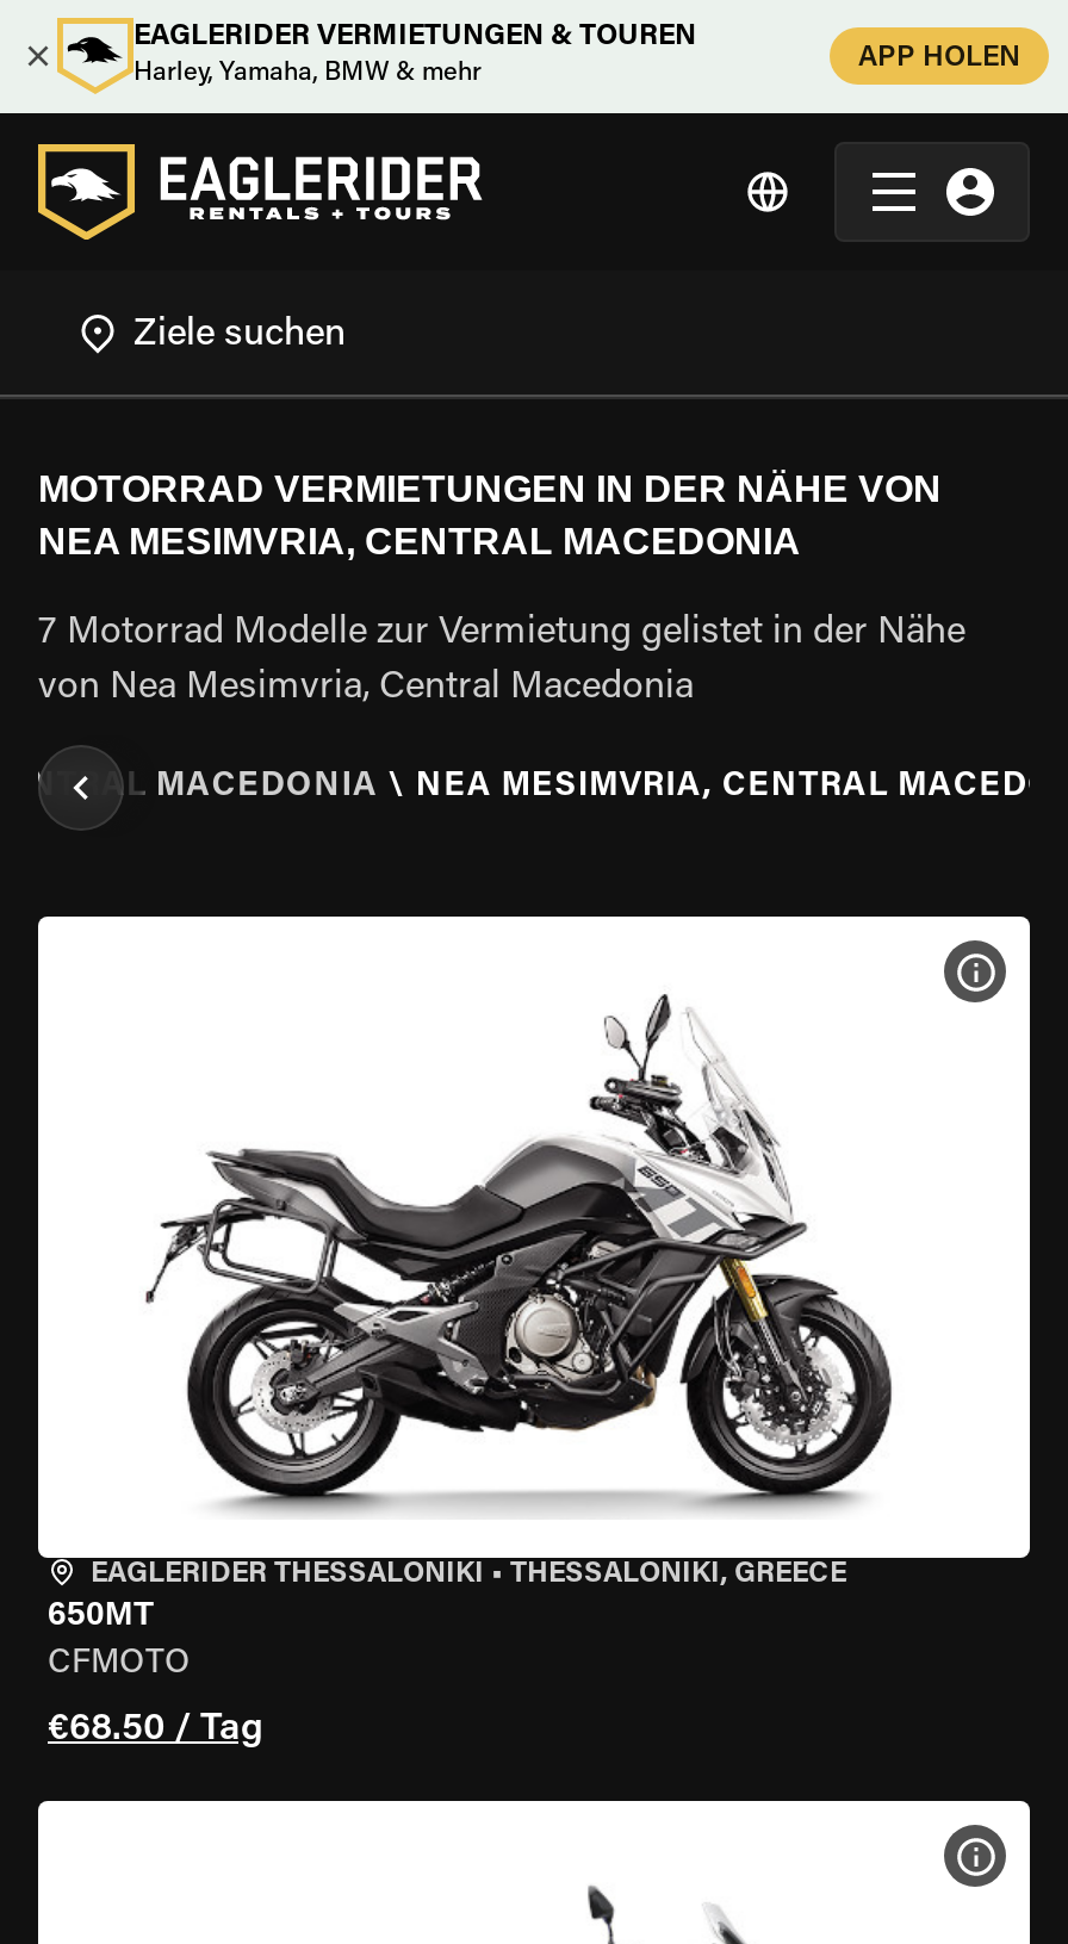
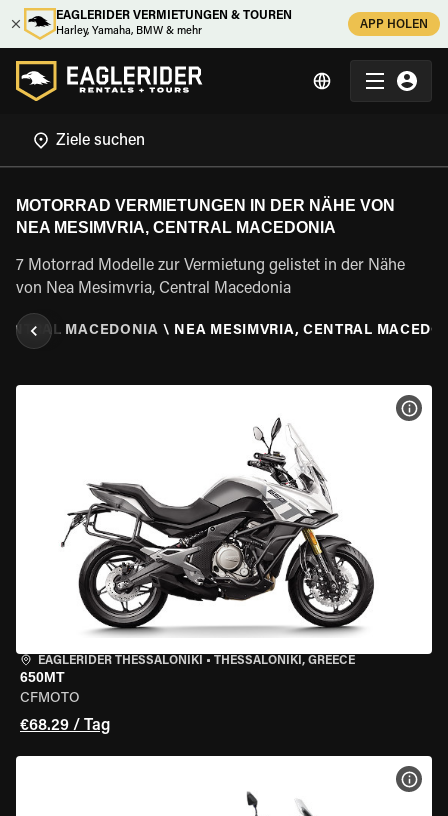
- €68.50 / Tag
+ €68.29 / Tag
